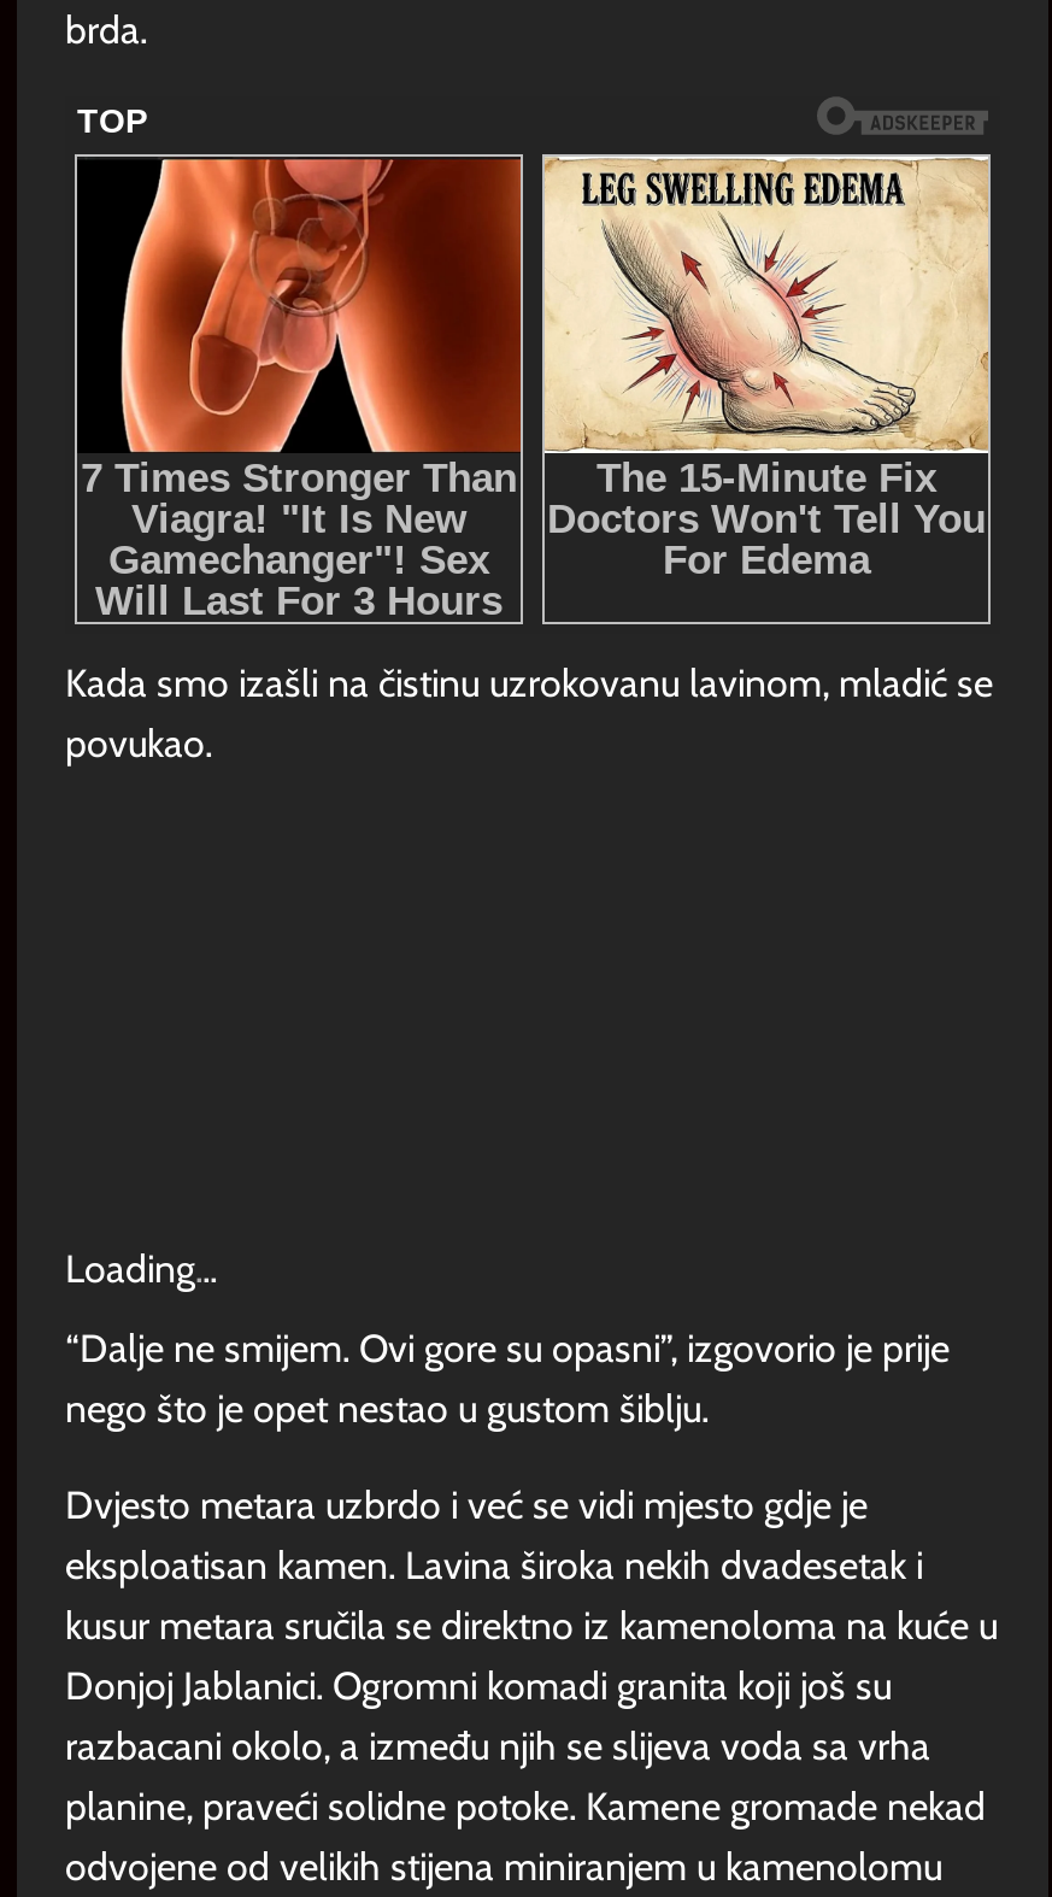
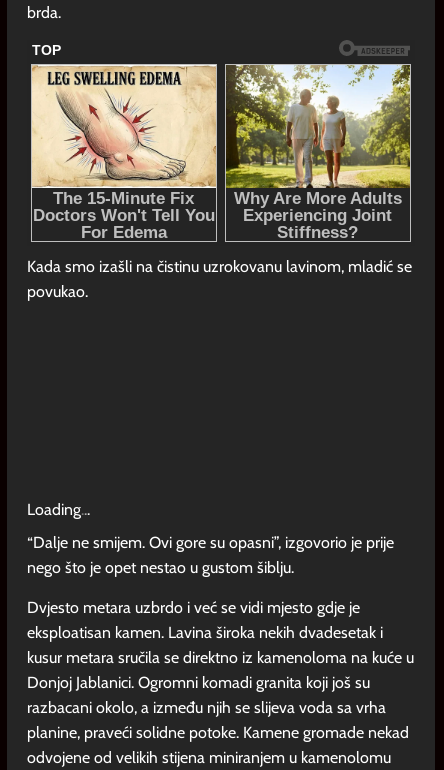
- [image]
+ [image]

- [image]
+ [image]
